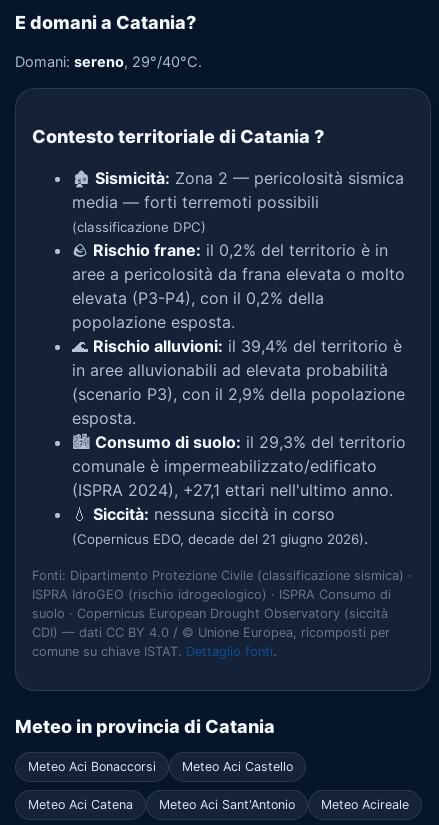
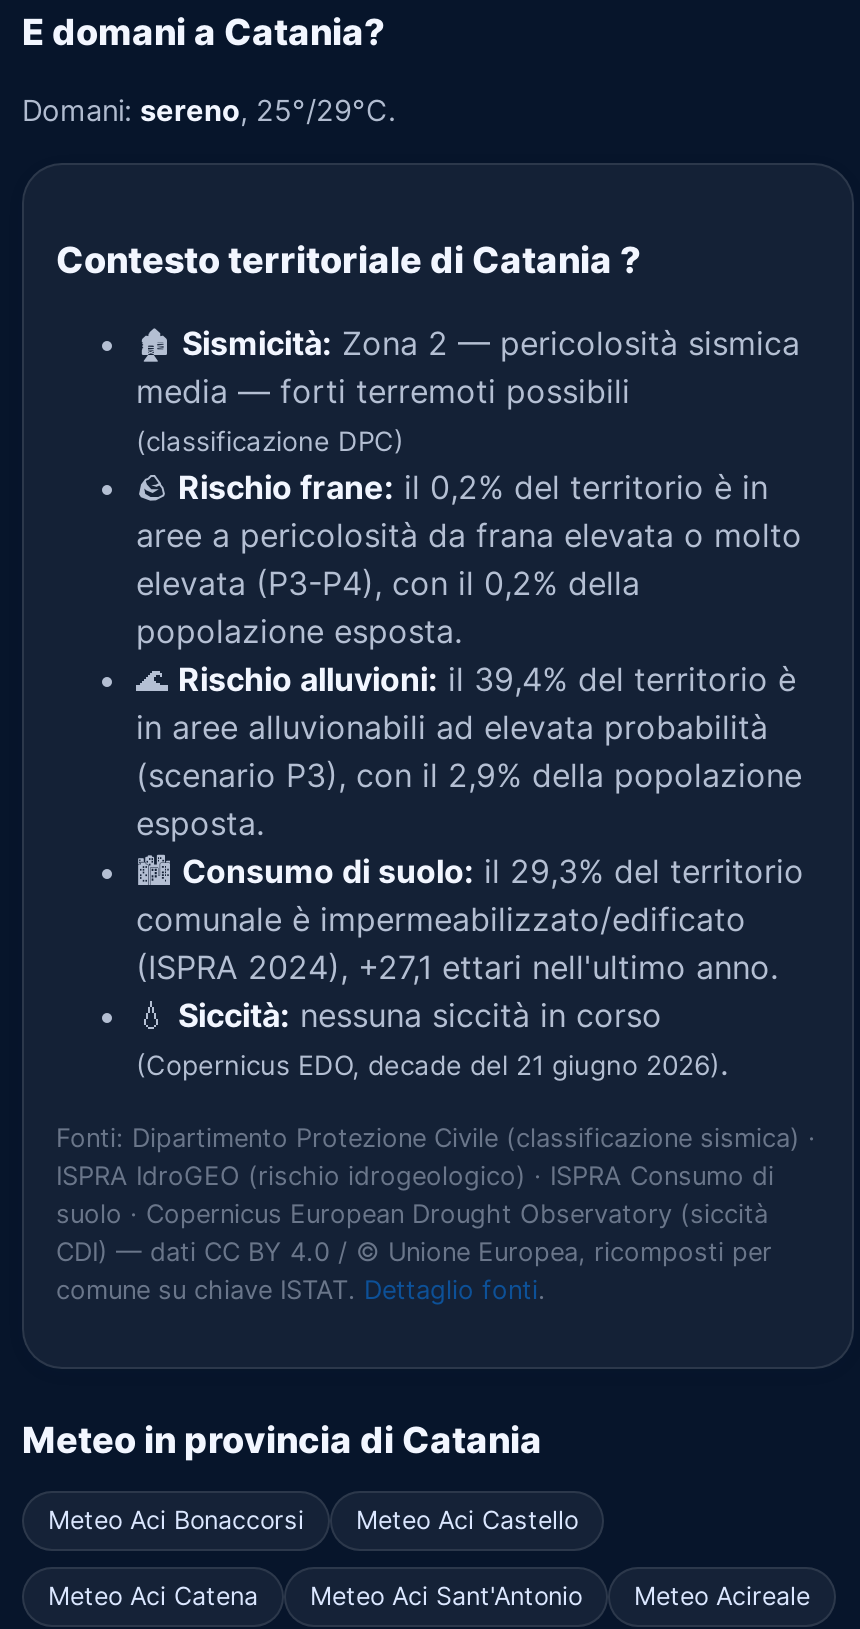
- Domani: sereno, 29°/40°C.
+ Domani: sereno, 25°/29°C.
